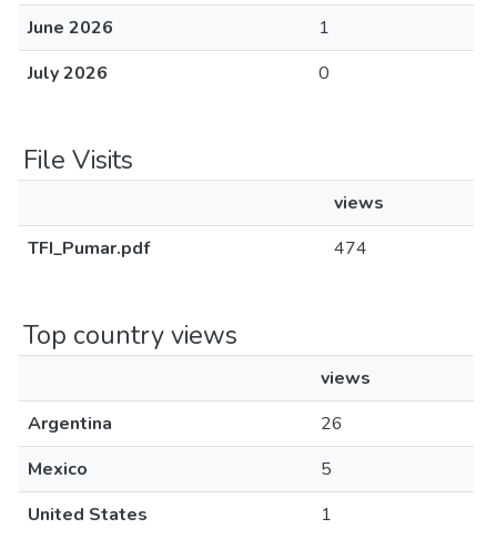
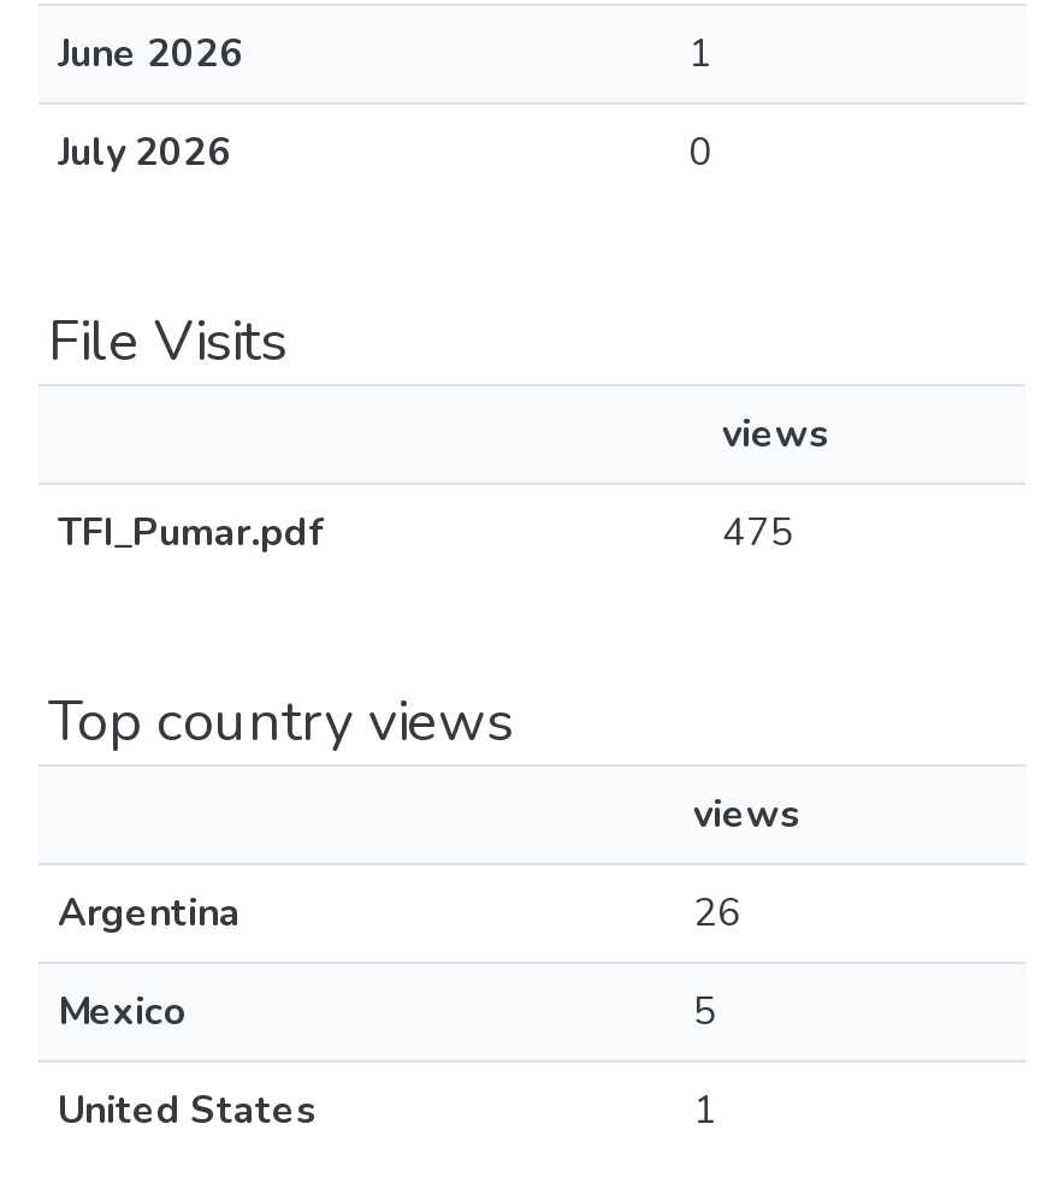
- 474
+ 475
